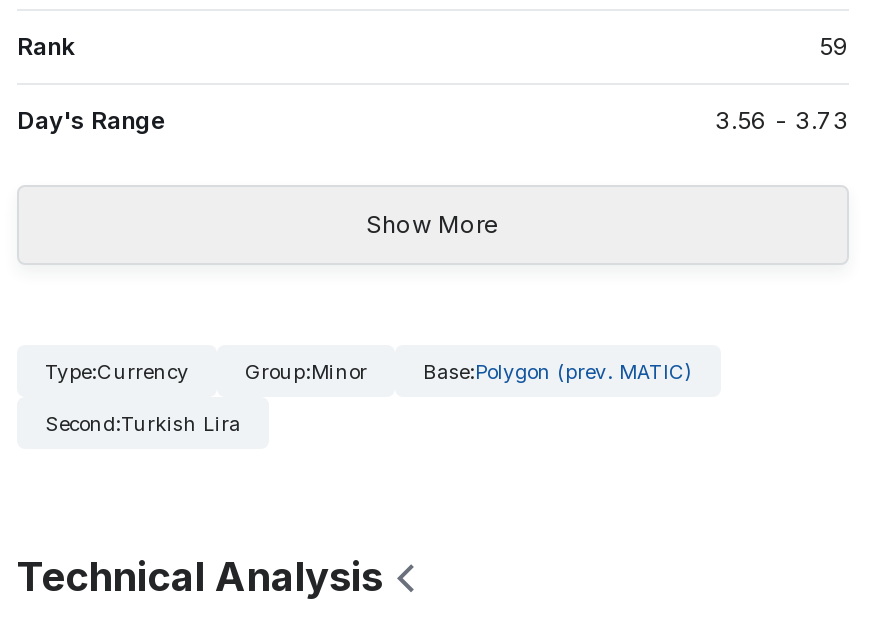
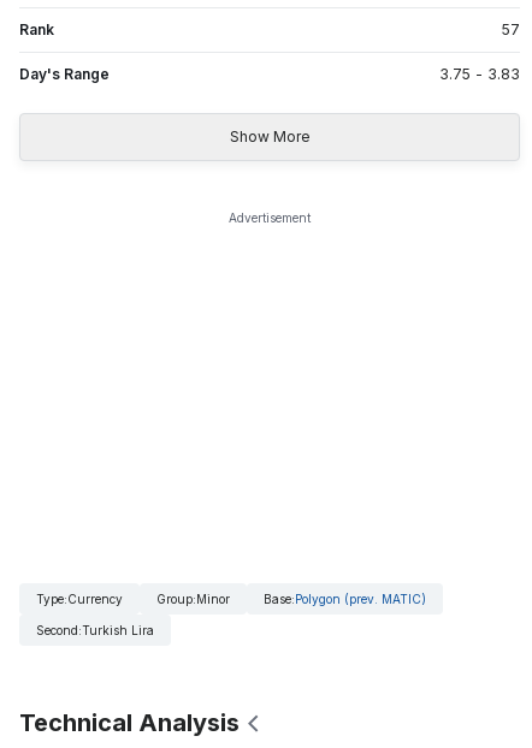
- 59
+ 57

- 3.56 - 3.73
+ 3.75 - 3.83

+ Advertisement
